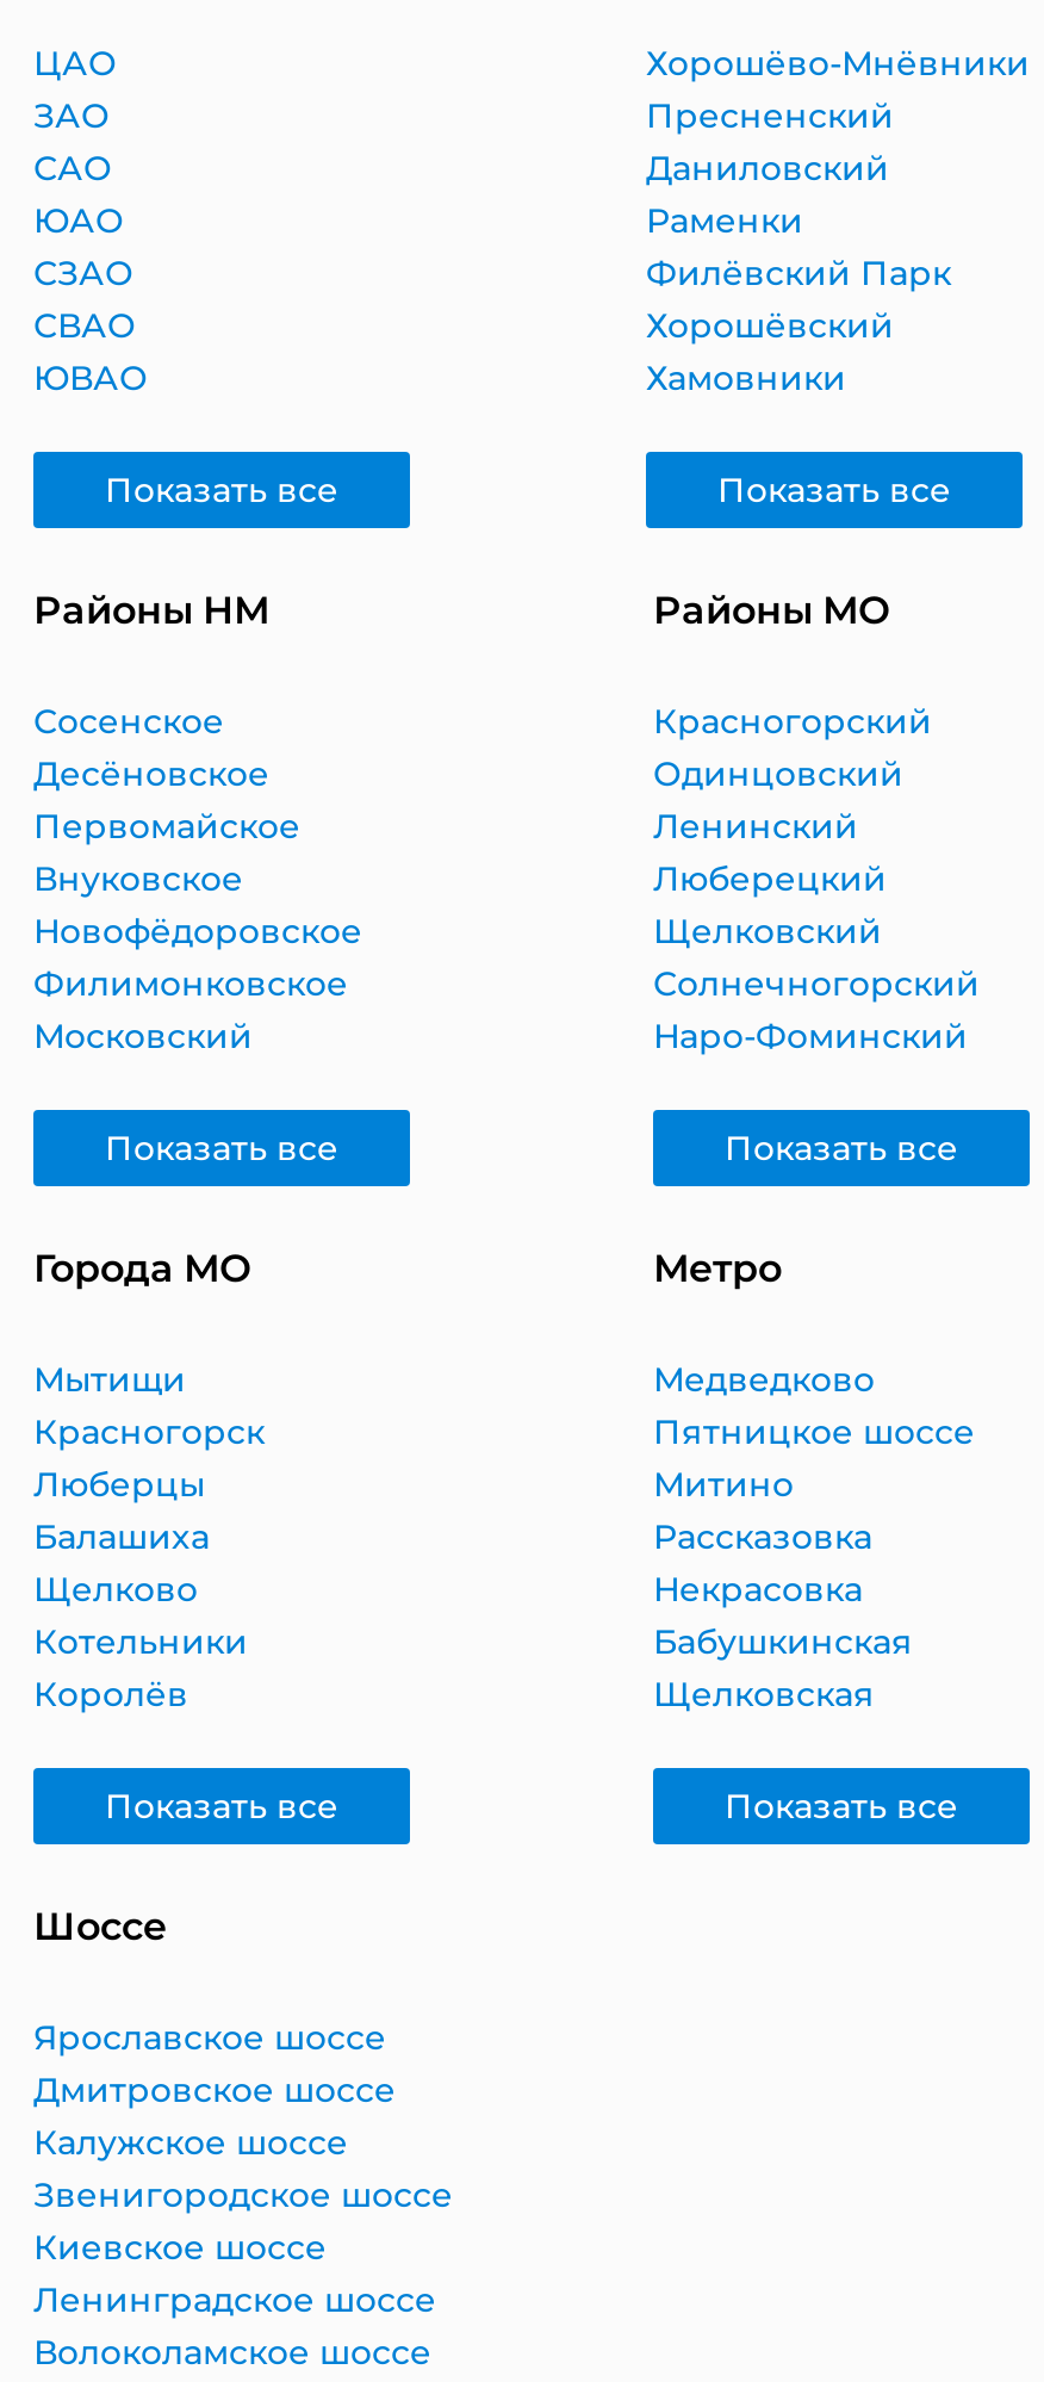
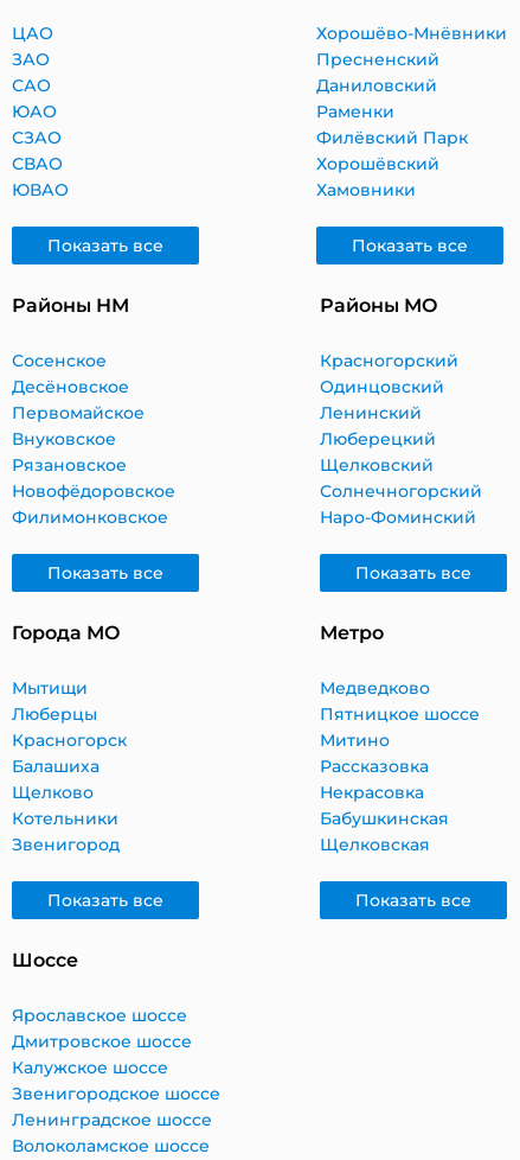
moved down: Новофёдоровское | Филимонковское

+ Рязановское

- Московский

moved down: Красногорск

- Королёв
+ Звенигород

- Киевское шоссе
